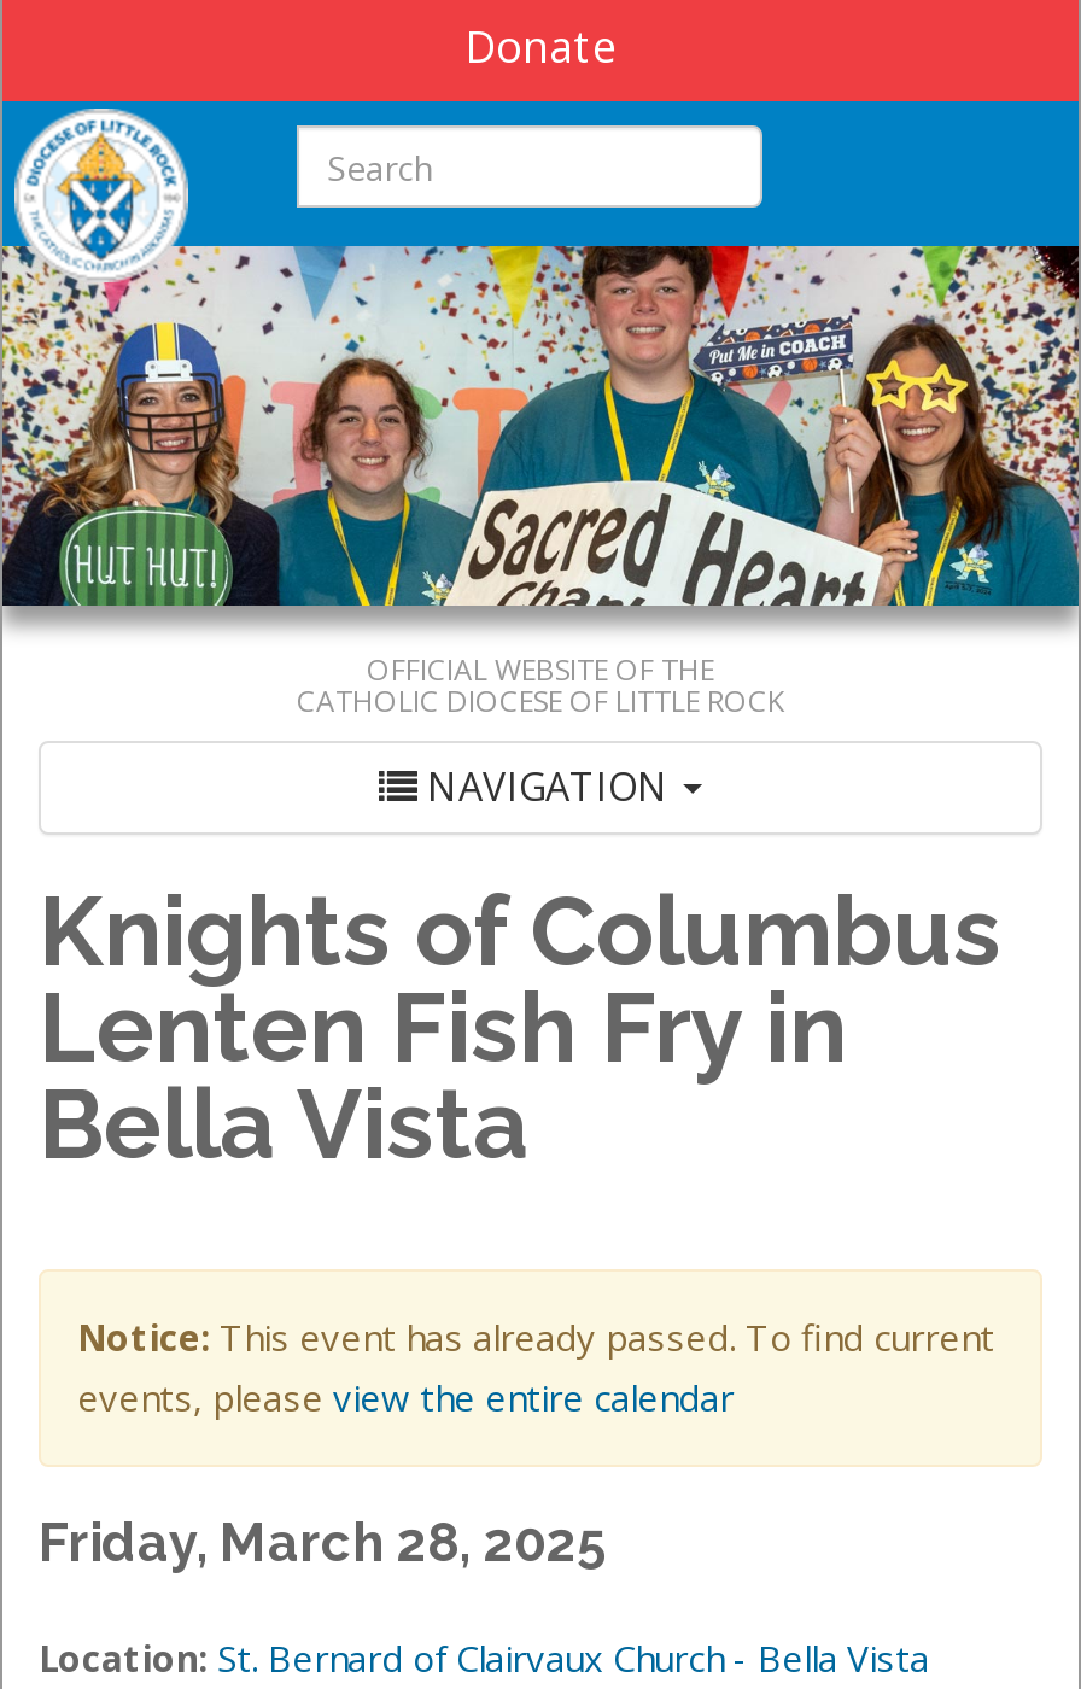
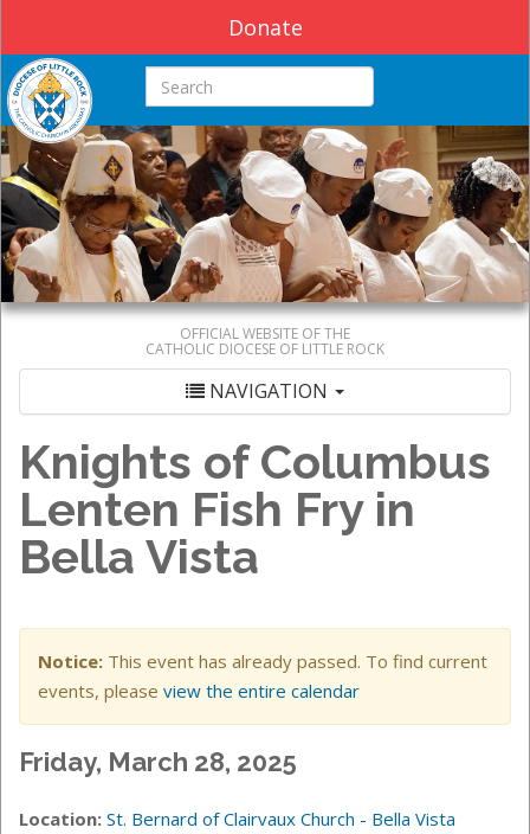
- [image]
+ [image]
